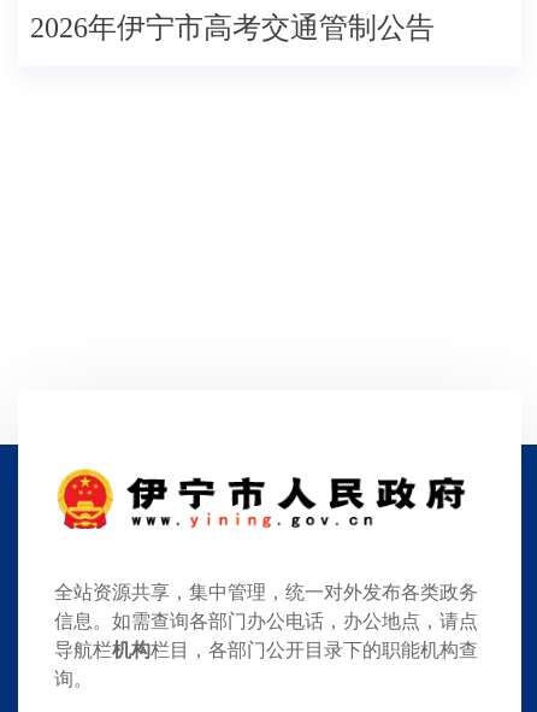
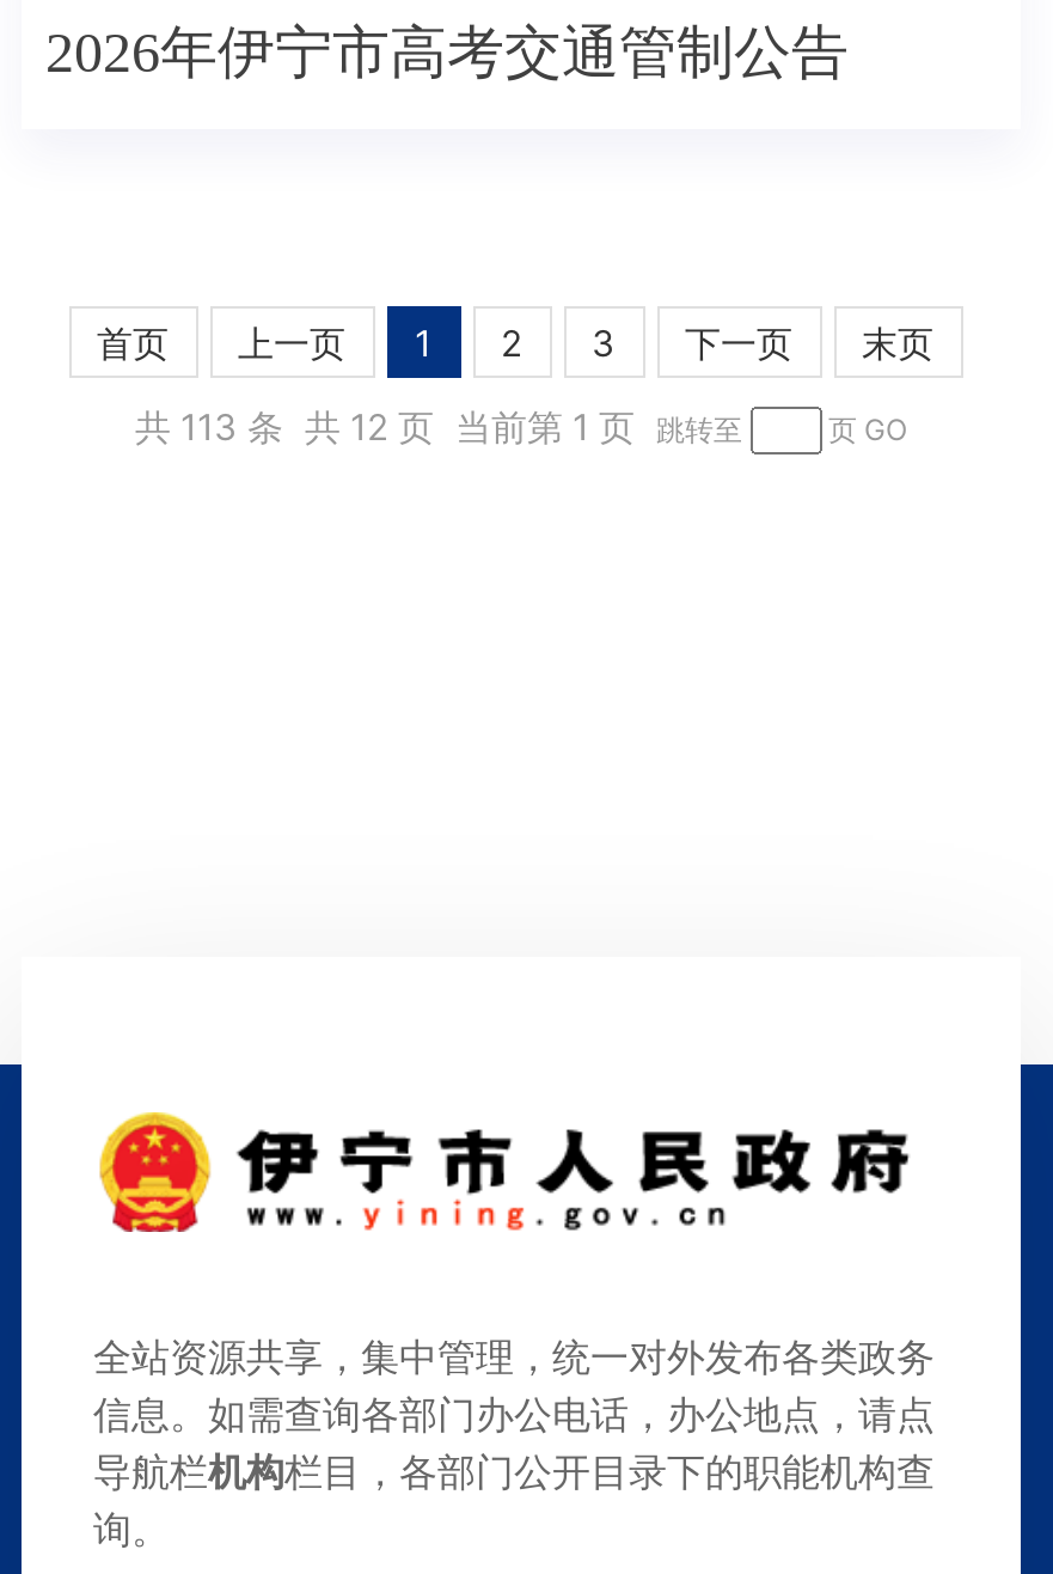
+ 首页
+ 上一页
+ 1
+ 2
+ 3
+ 下一页
+ 末页
+ 共 113 条 共 12 页 当前第 1 页 跳转至
+ 页 GO
